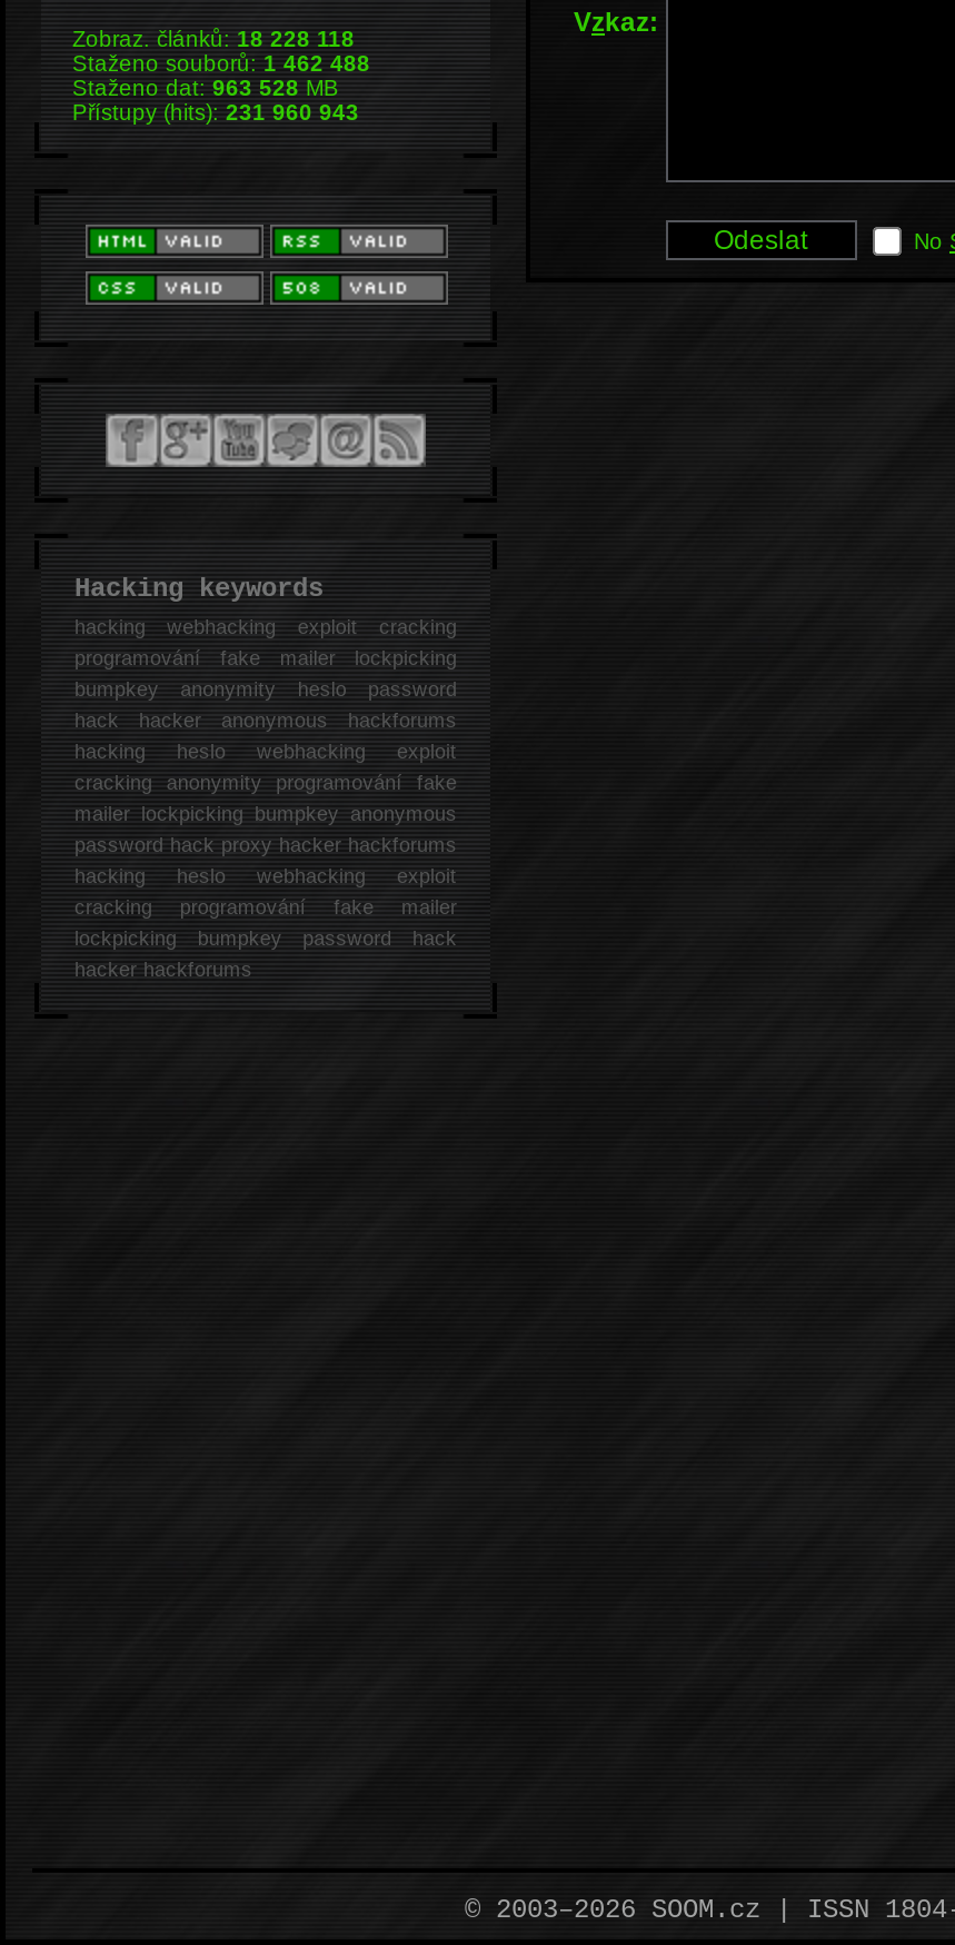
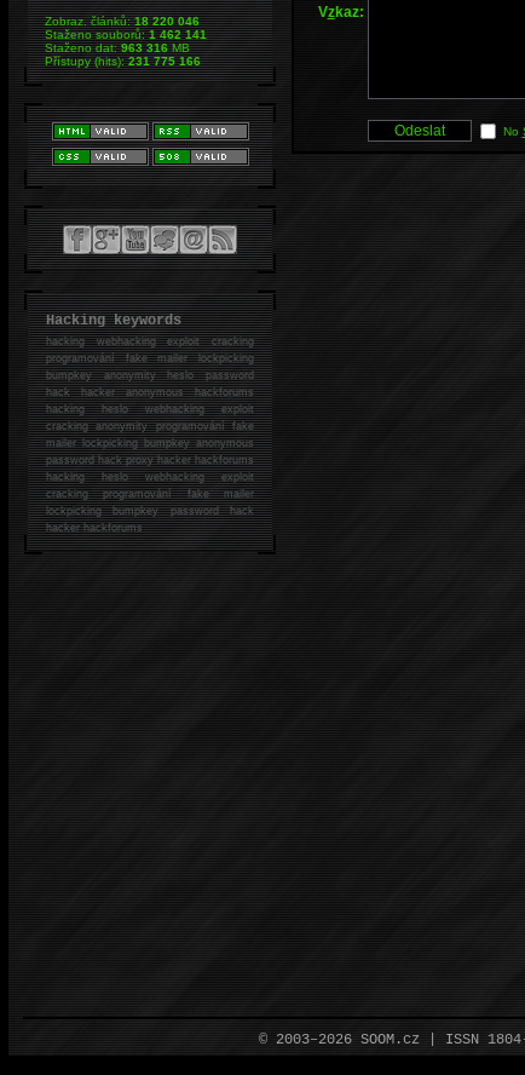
- Zobraz. článků: 18 228 118
+ Zobraz. článků: 18 220 046

- Staženo souborů: 1 462 488
+ Staženo souborů: 1 462 141

- Staženo dat: 963 528 MB
+ Staženo dat: 963 316 MB

- Přístupy (hits): 231 960 943
+ Přístupy (hits): 231 775 166
